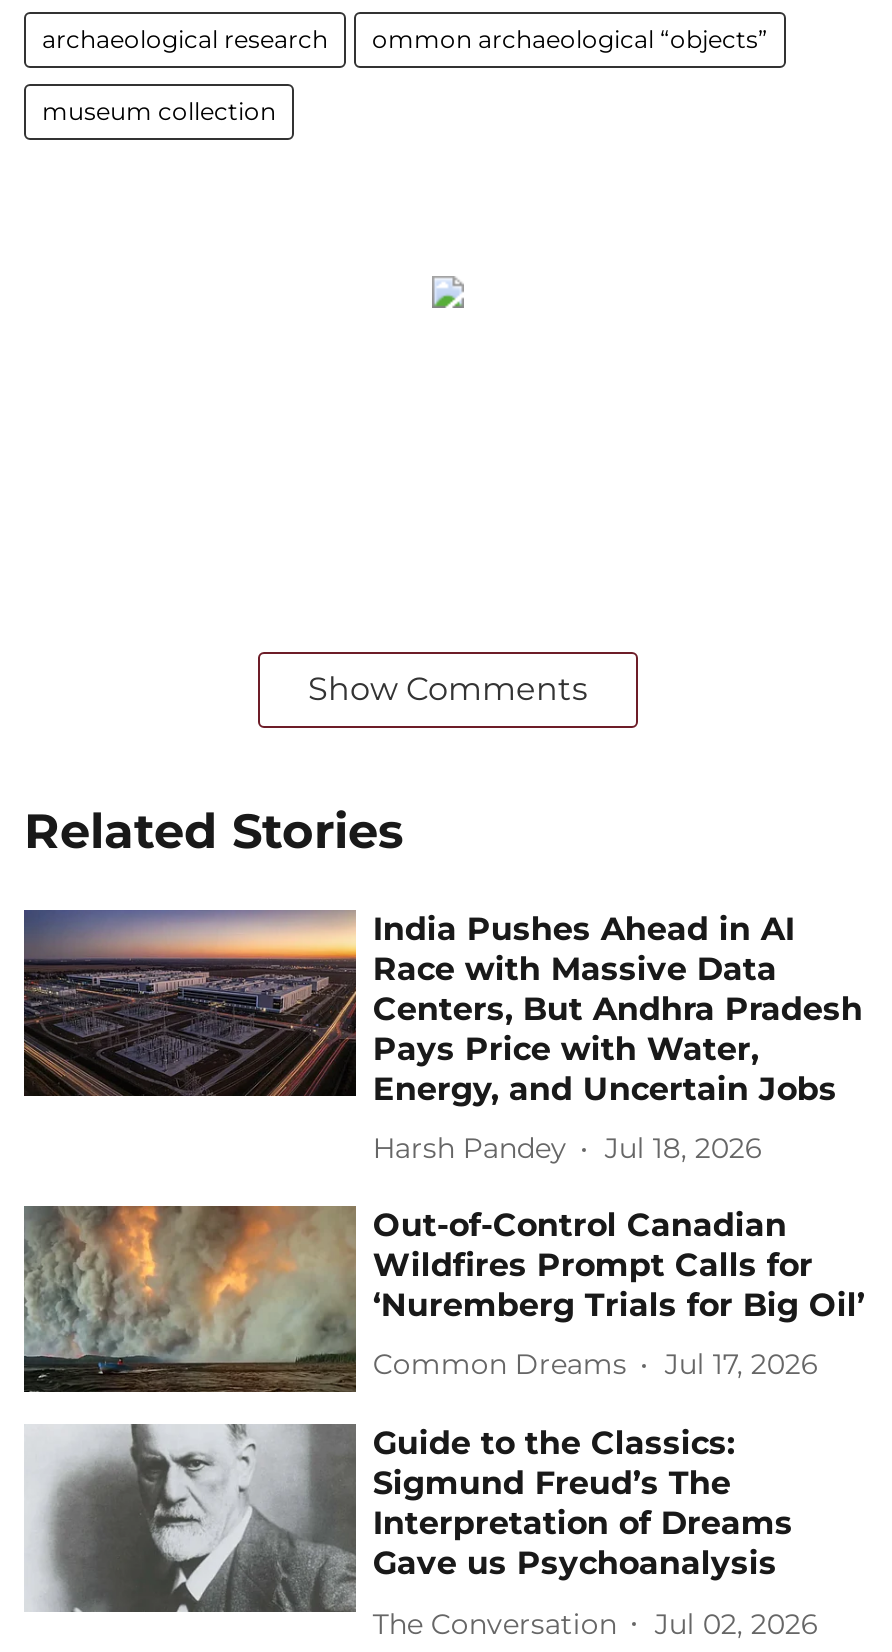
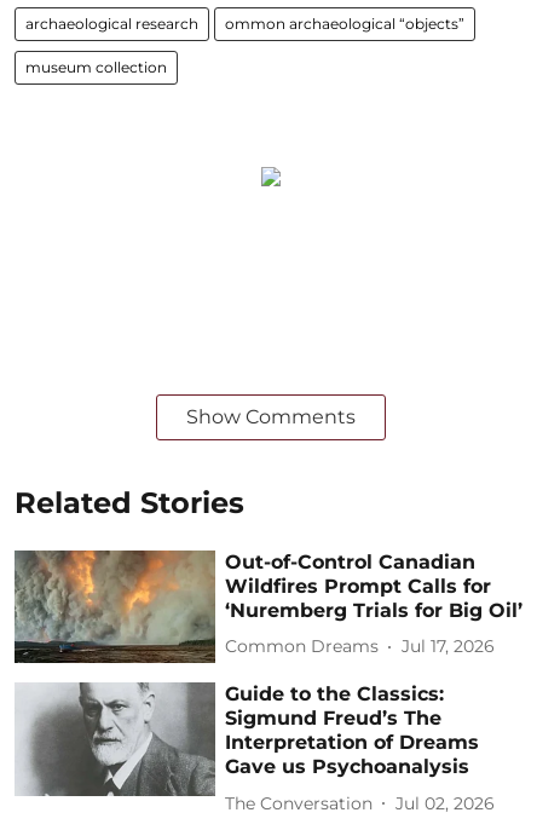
- [image]
- India Pushes Ahead in AI
- Race with Massive Data
- Centers, But Andhra Pradesh
- Pays Price with Water,
- Energy, and Uncertain Jobs
- Harsh Pandey
- Jul 18, 2026
